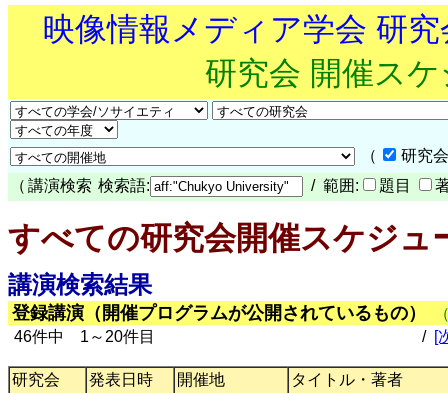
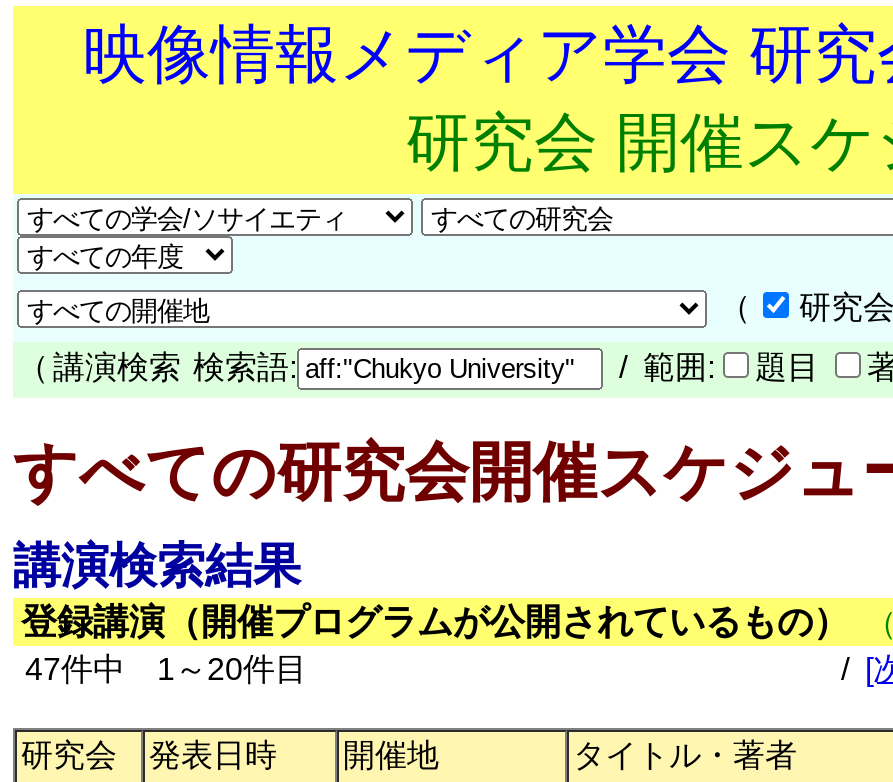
- 46件中 1～20件目
+ 47件中 1～20件目
